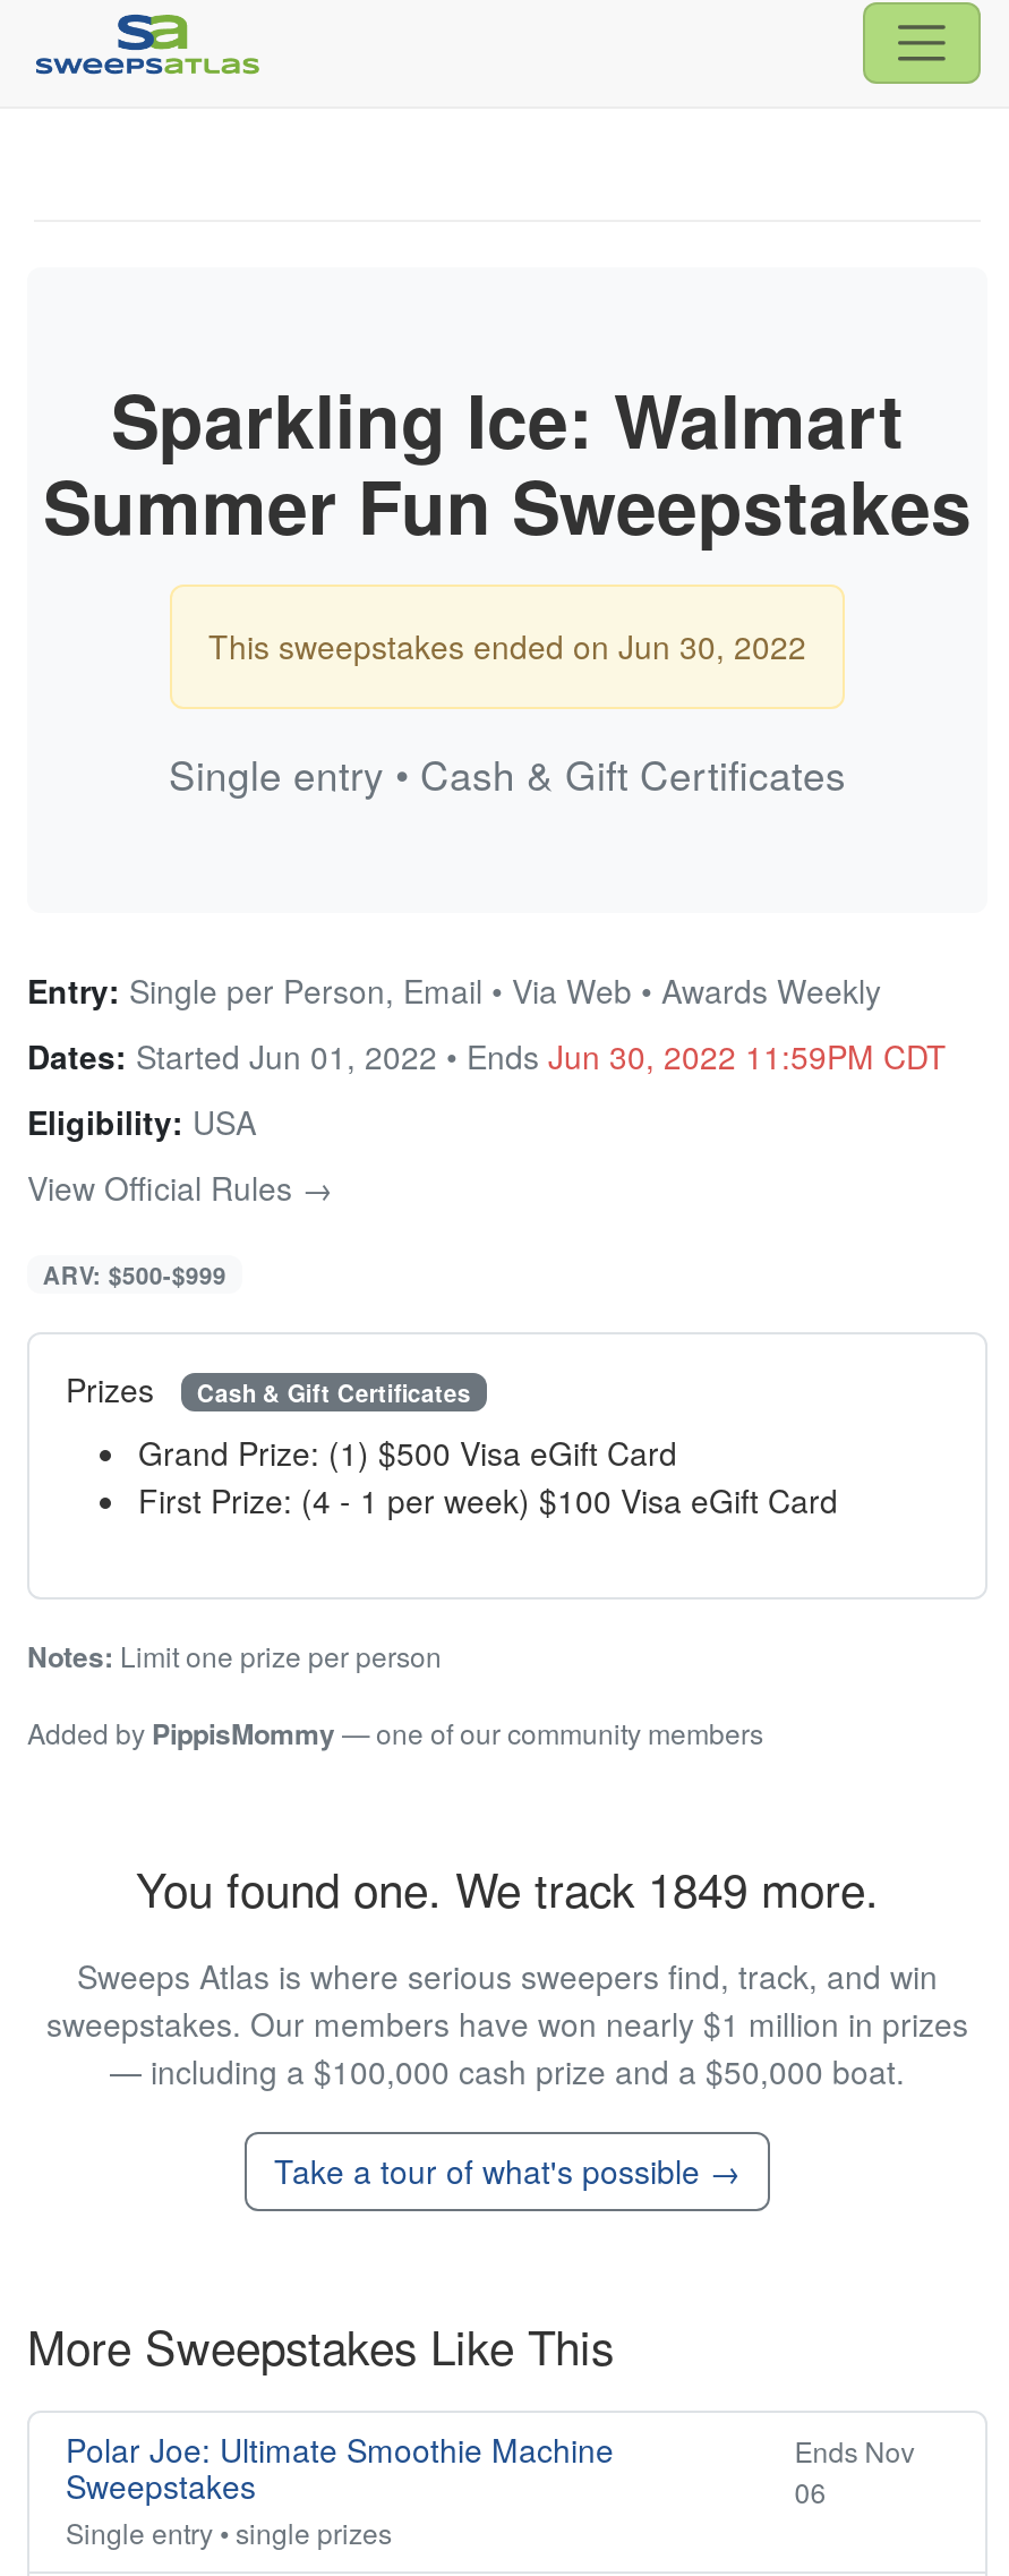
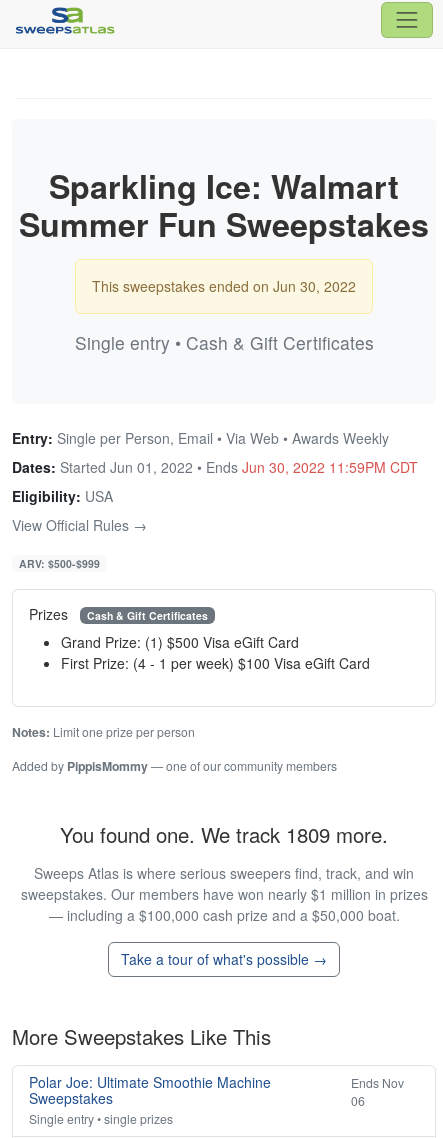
- You found one. We track 1849 more.
+ You found one. We track 1809 more.
